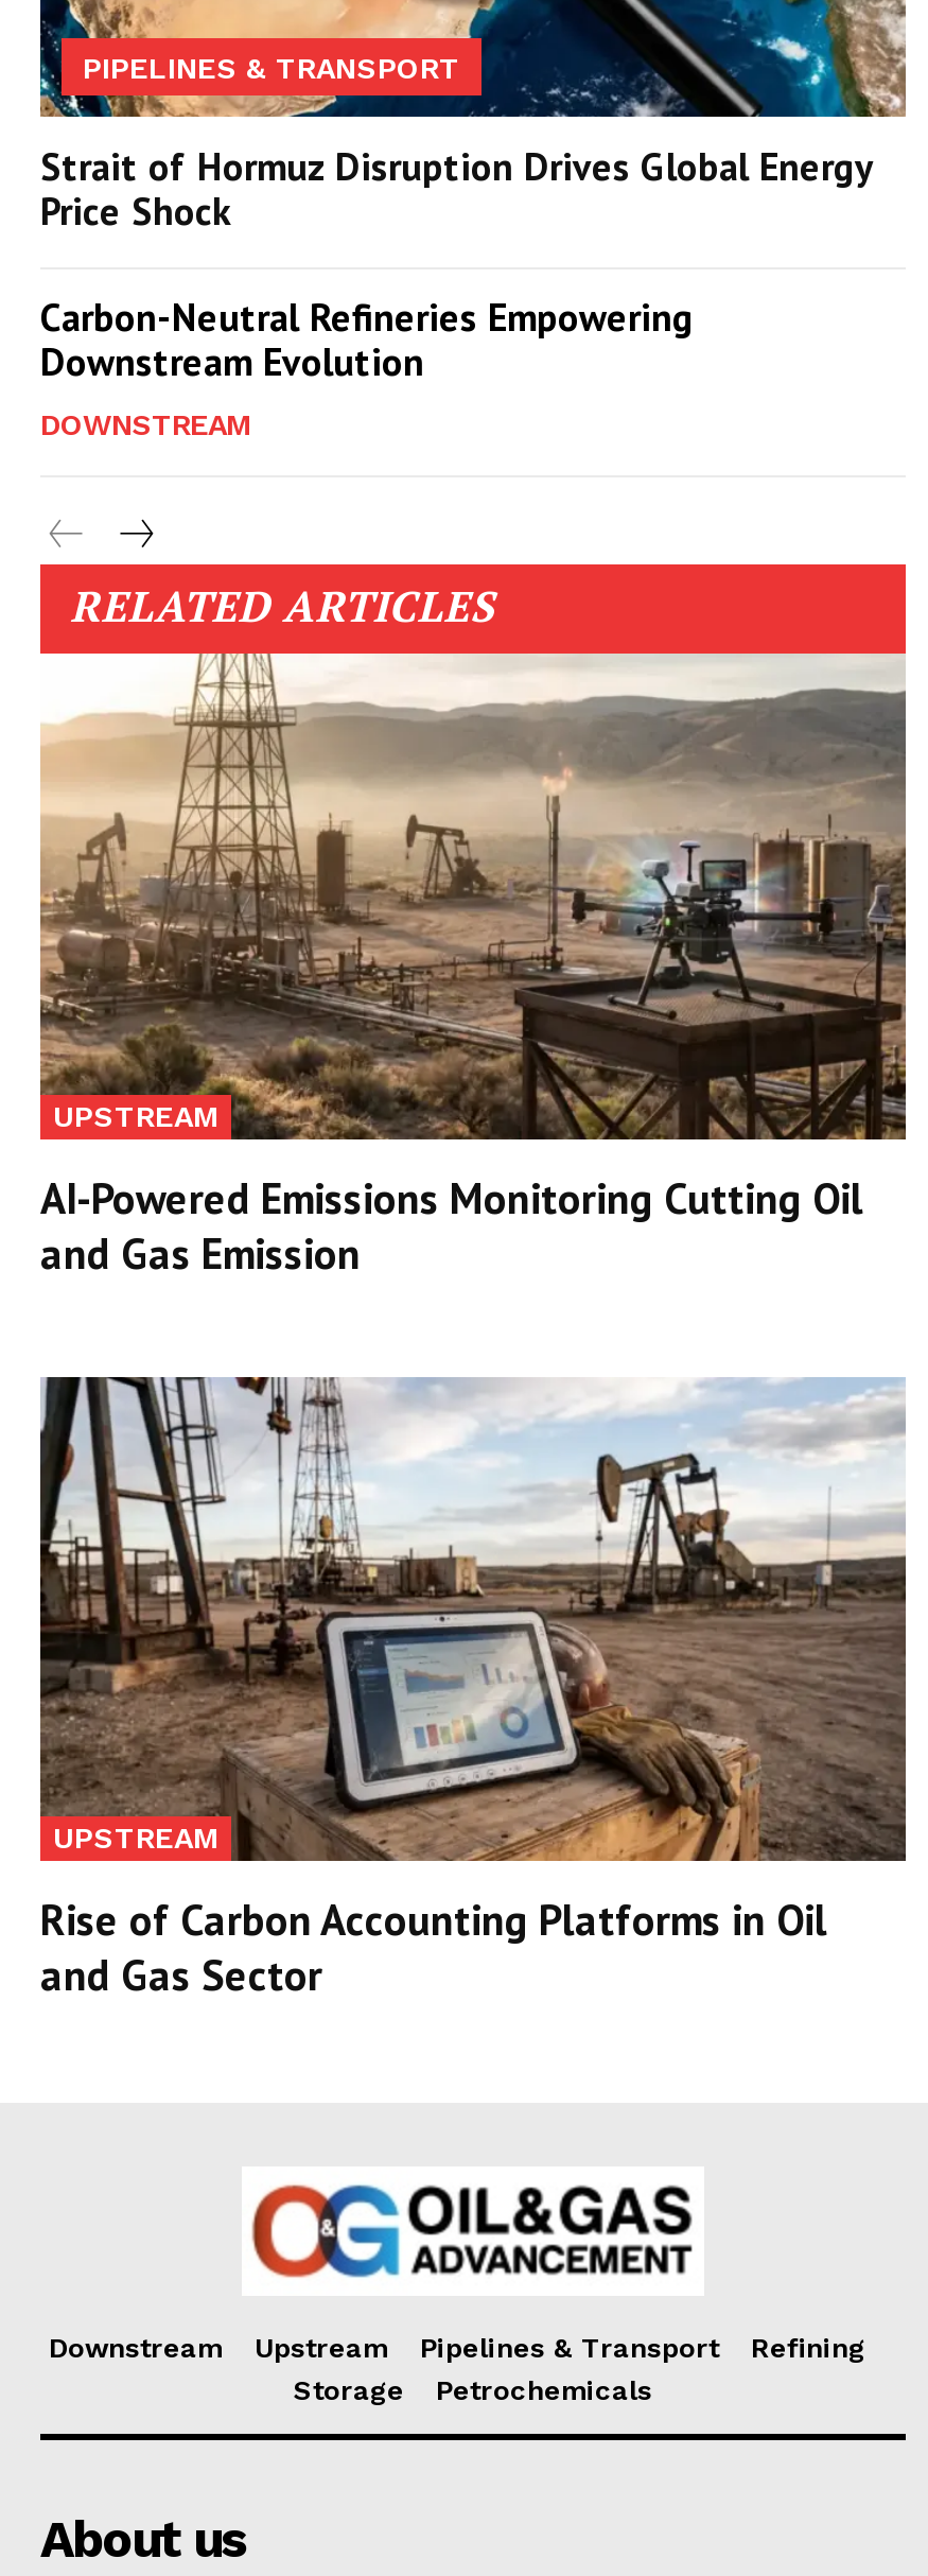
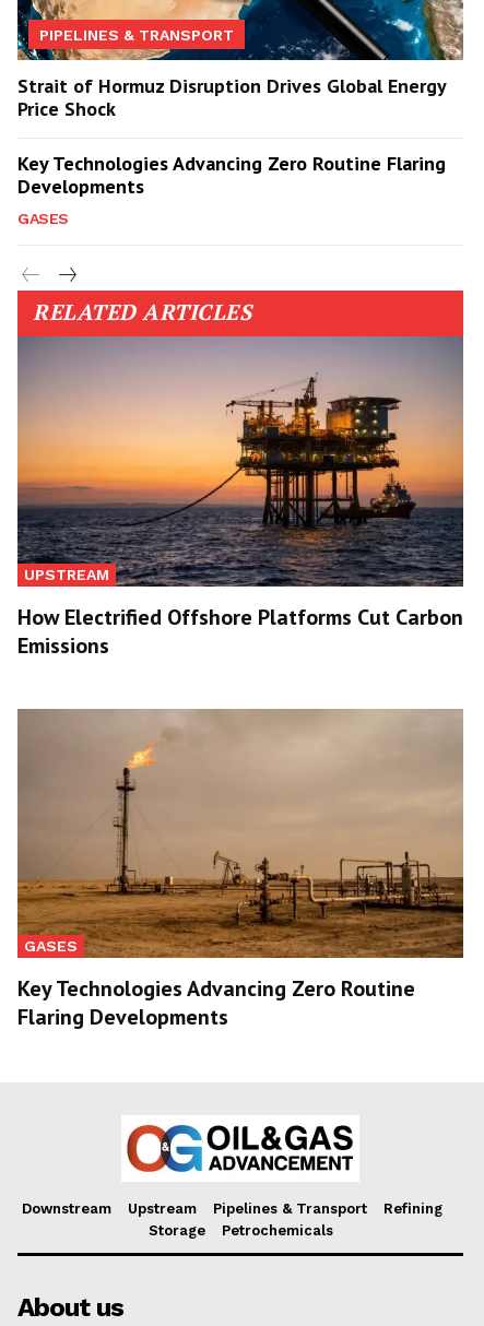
- Carbon-Neutral Refineries Empowering
- Downstream Evolution
- DOWNSTREAM
+ Key Technologies Advancing Zero Routine Flaring
+ Developments
+ GASES

- [image]
- AI-Powered Emissions Monitoring Cutting Oil
- and Gas Emission
+ [image]
+ How Electrified Offshore Platforms Cut Carbon
+ Emissions

- [image]
- UPSTREAM
+ [image]
+ GASES

- Rise of Carbon Accounting Platforms in Oil
- and Gas Sector
+ Key Technologies Advancing Zero Routine
+ Flaring Developments
